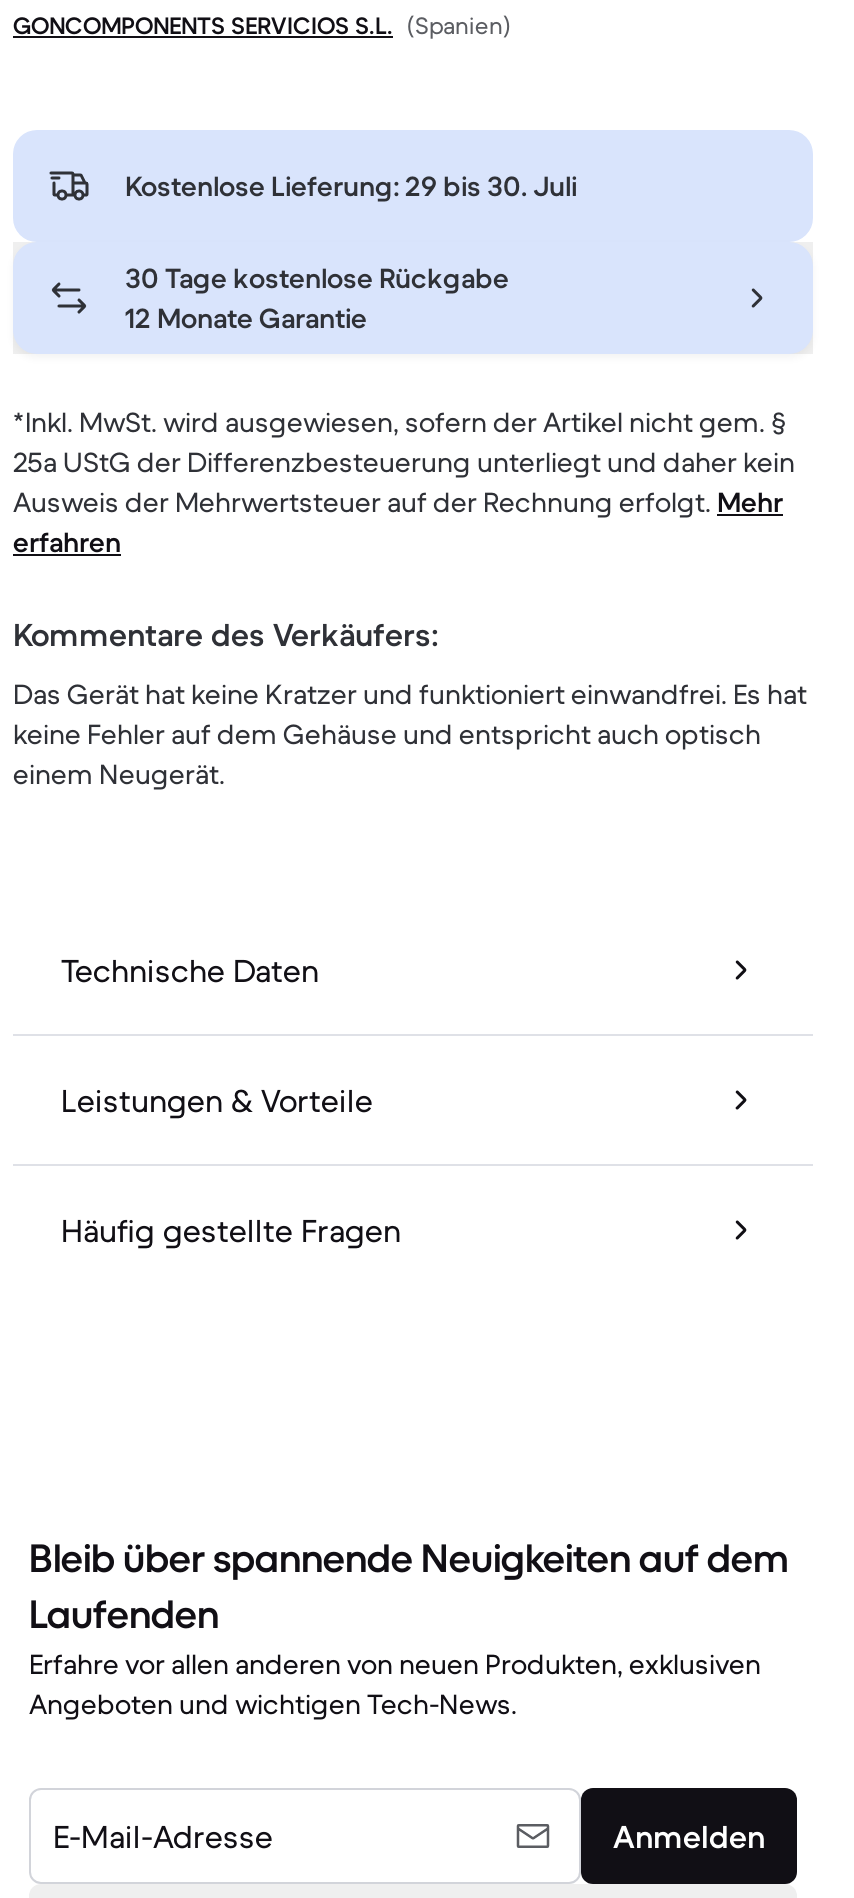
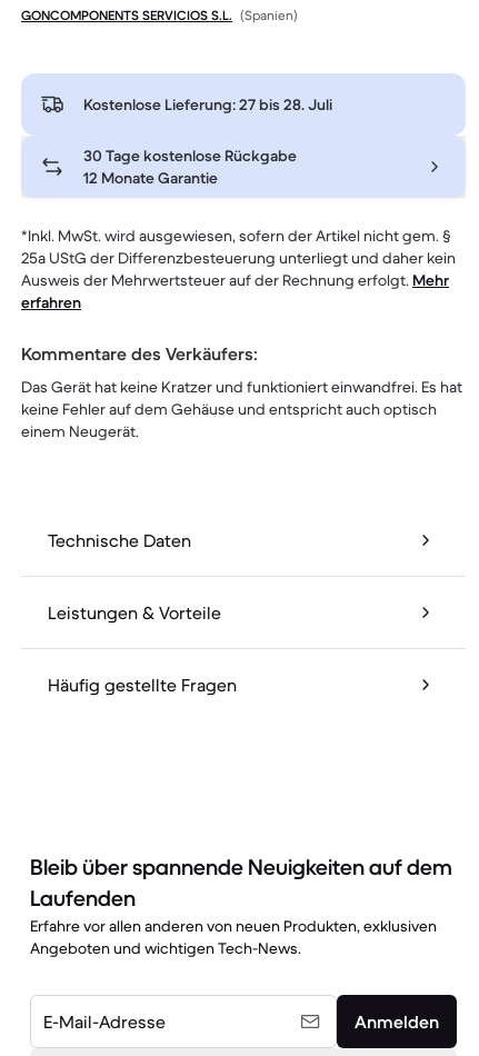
- Kostenlose Lieferung: 29 bis 30. Juli
+ Kostenlose Lieferung: 27 bis 28. Juli
